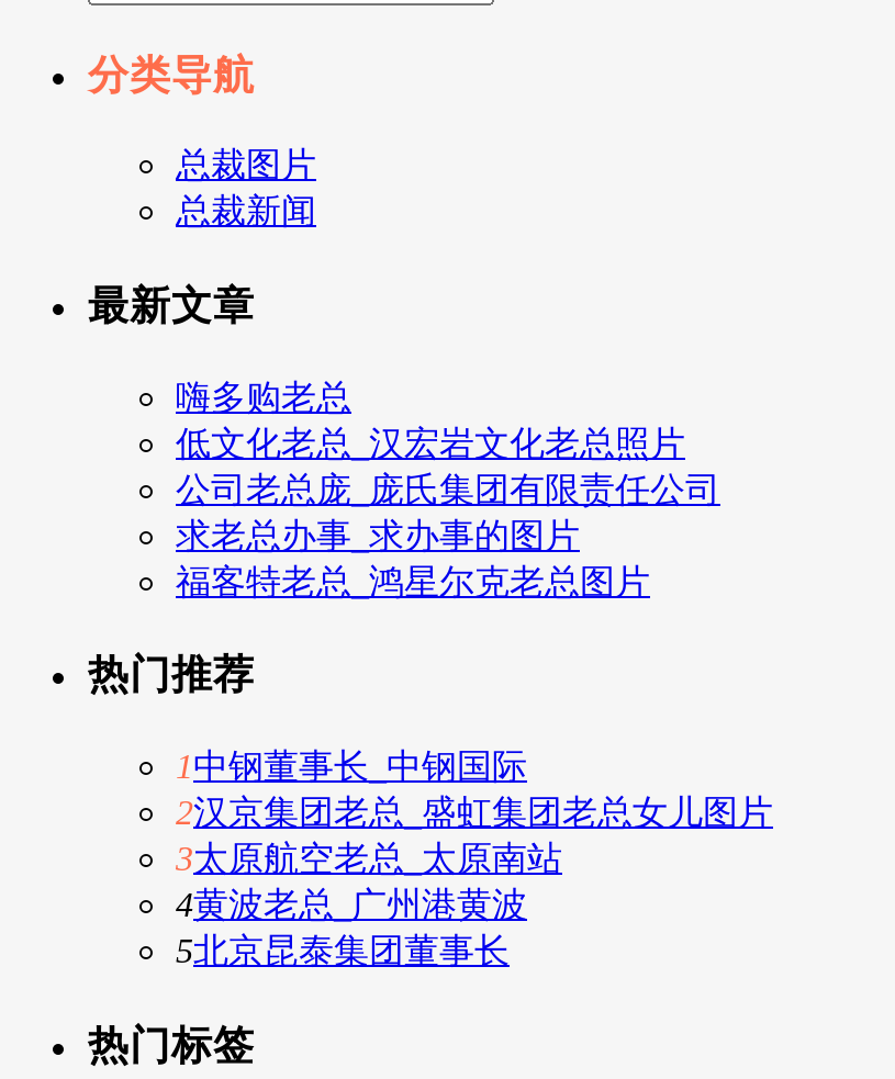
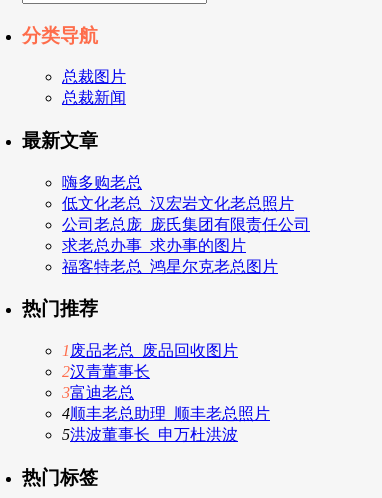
- 1中钢董事长_中钢国际
- 2汉京集团老总_盛虹集团老总女儿图片
- 3太原航空老总_太原南站
- 4黄波老总_广州港黄波
- 5北京昆泰集团董事长
+ 1废品老总_废品回收图片
+ 2汉青董事长
+ 3富迪老总
+ 4顺丰老总助理_顺丰老总照片
+ 5洪波董事长_申万杜洪波
